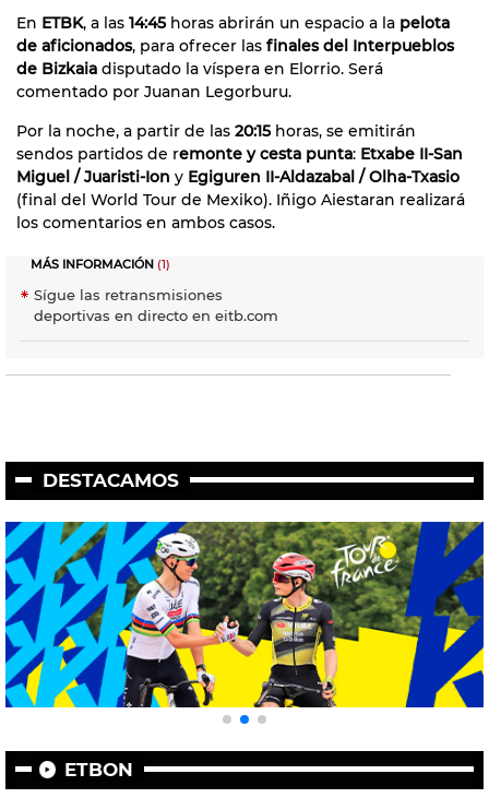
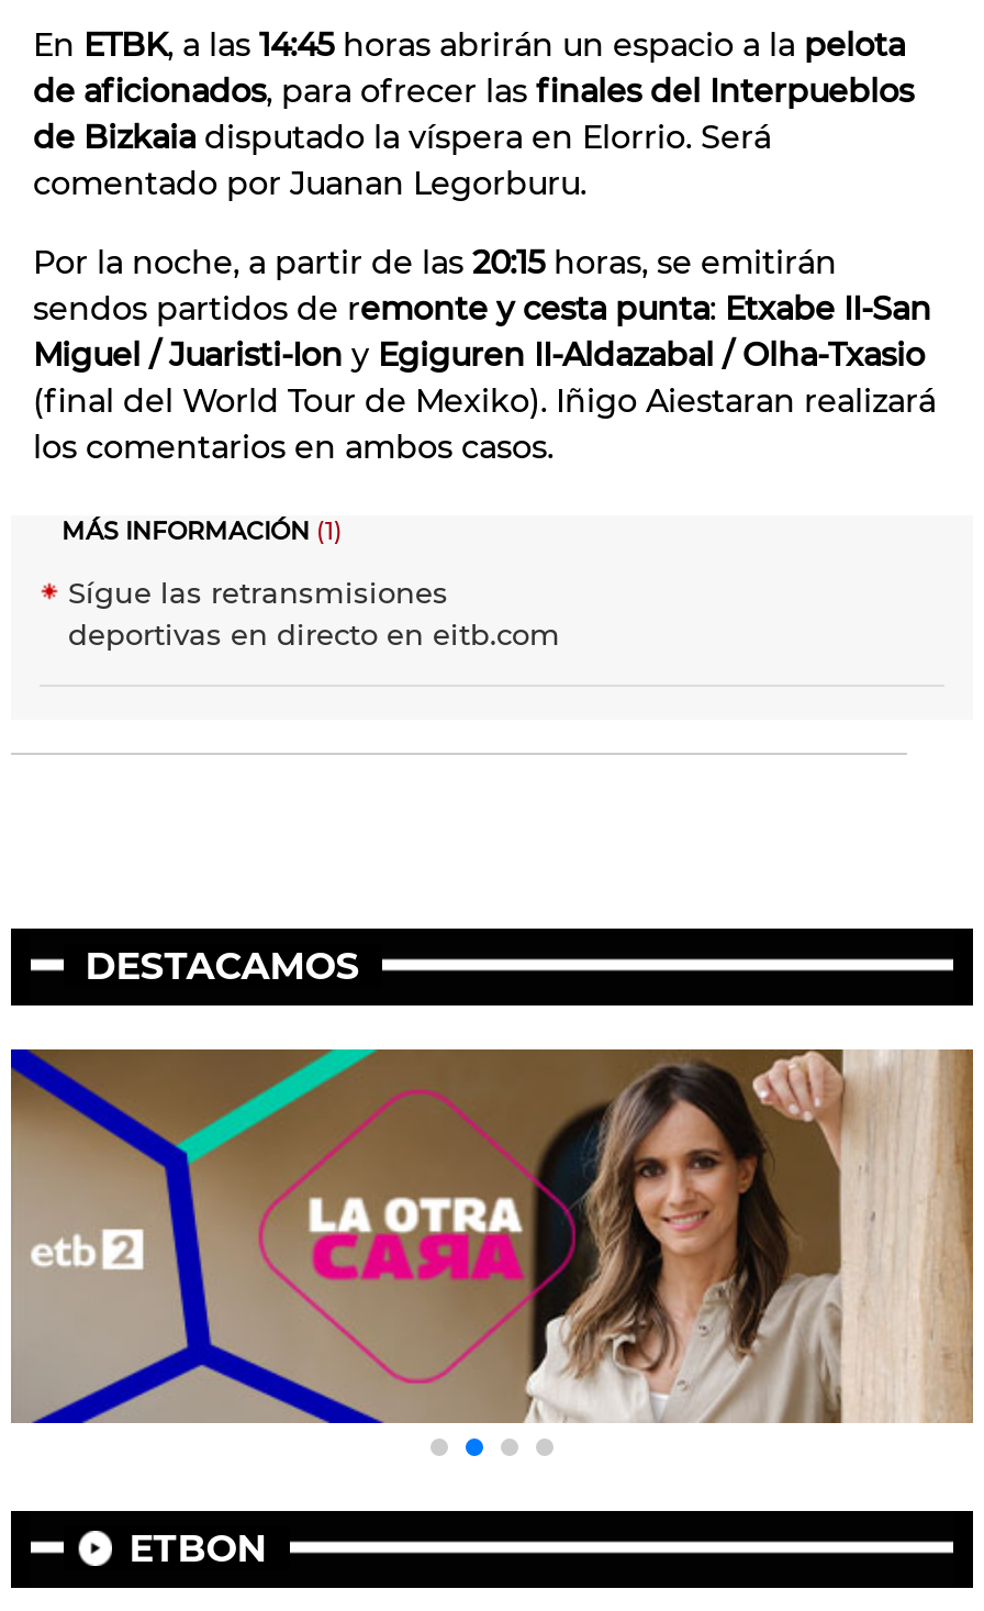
- [image]
+ [image]
